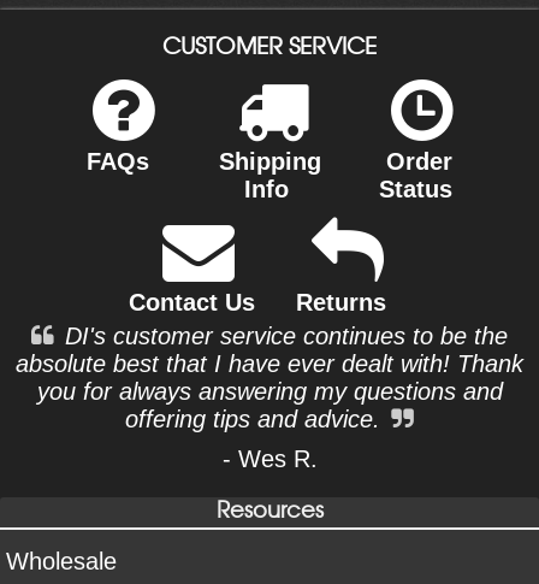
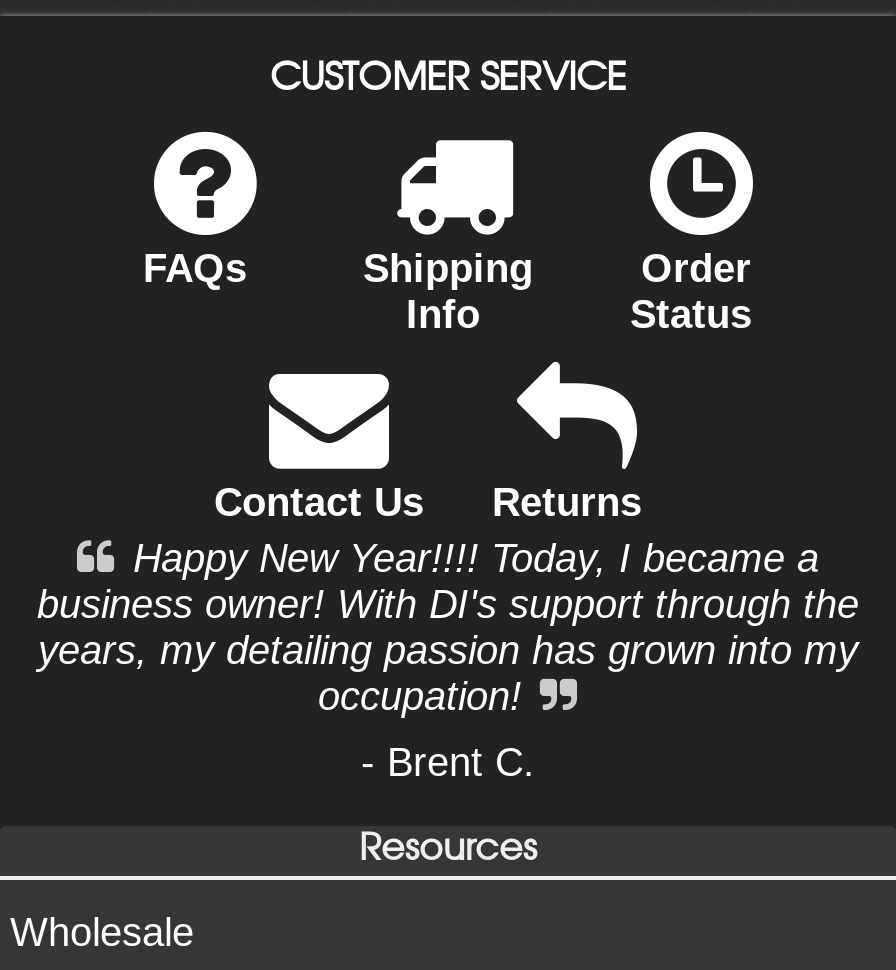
- DI's customer service continues to be the
- absolute best that I have ever dealt with! Thank
- you for always answering my questions and
- offering tips and advice.
+ Happy New Year!!!! Today, I became a
+ business owner! With DI's support through the
+ years, my detailing passion has grown into my
+ occupation!

- - Wes R.
+ - Brent C.
